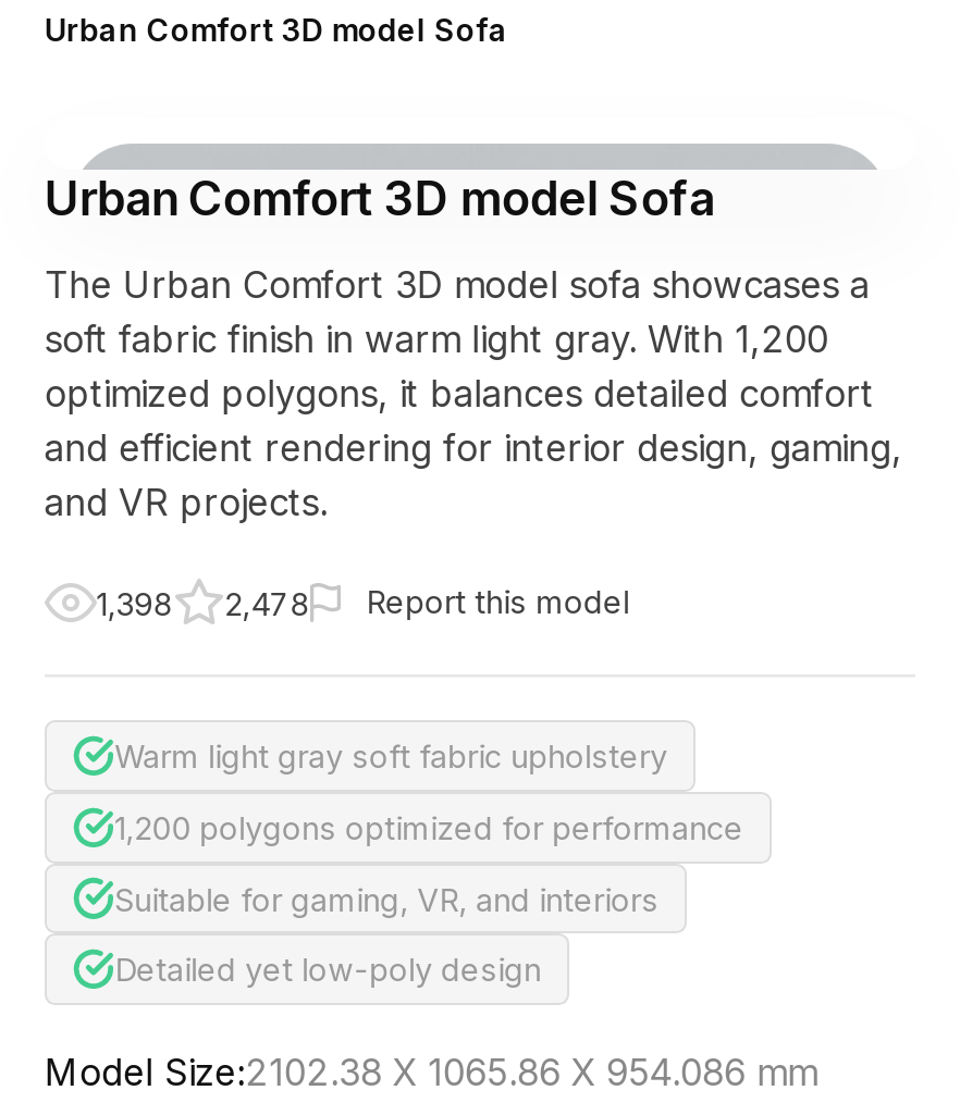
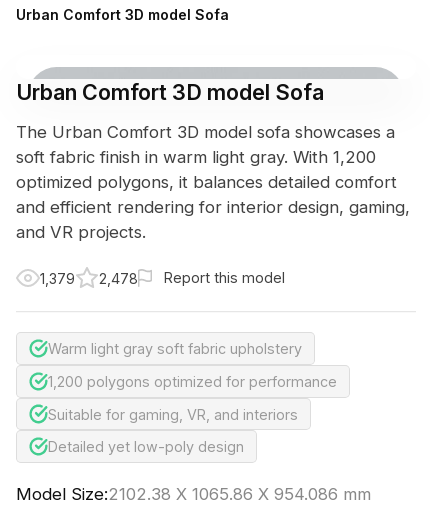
- 1,398 2,478 Report this model
+ 1,379 2,478 Report this model
